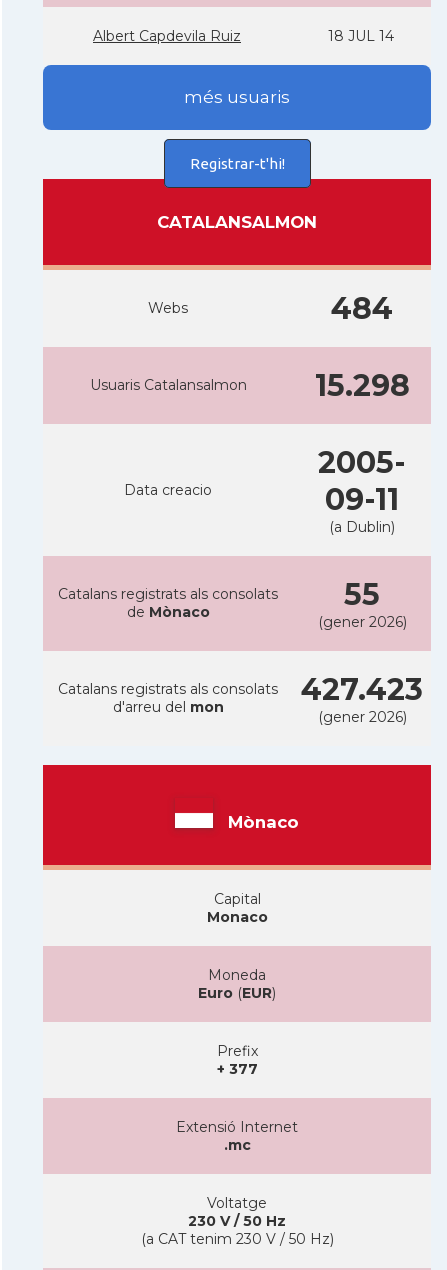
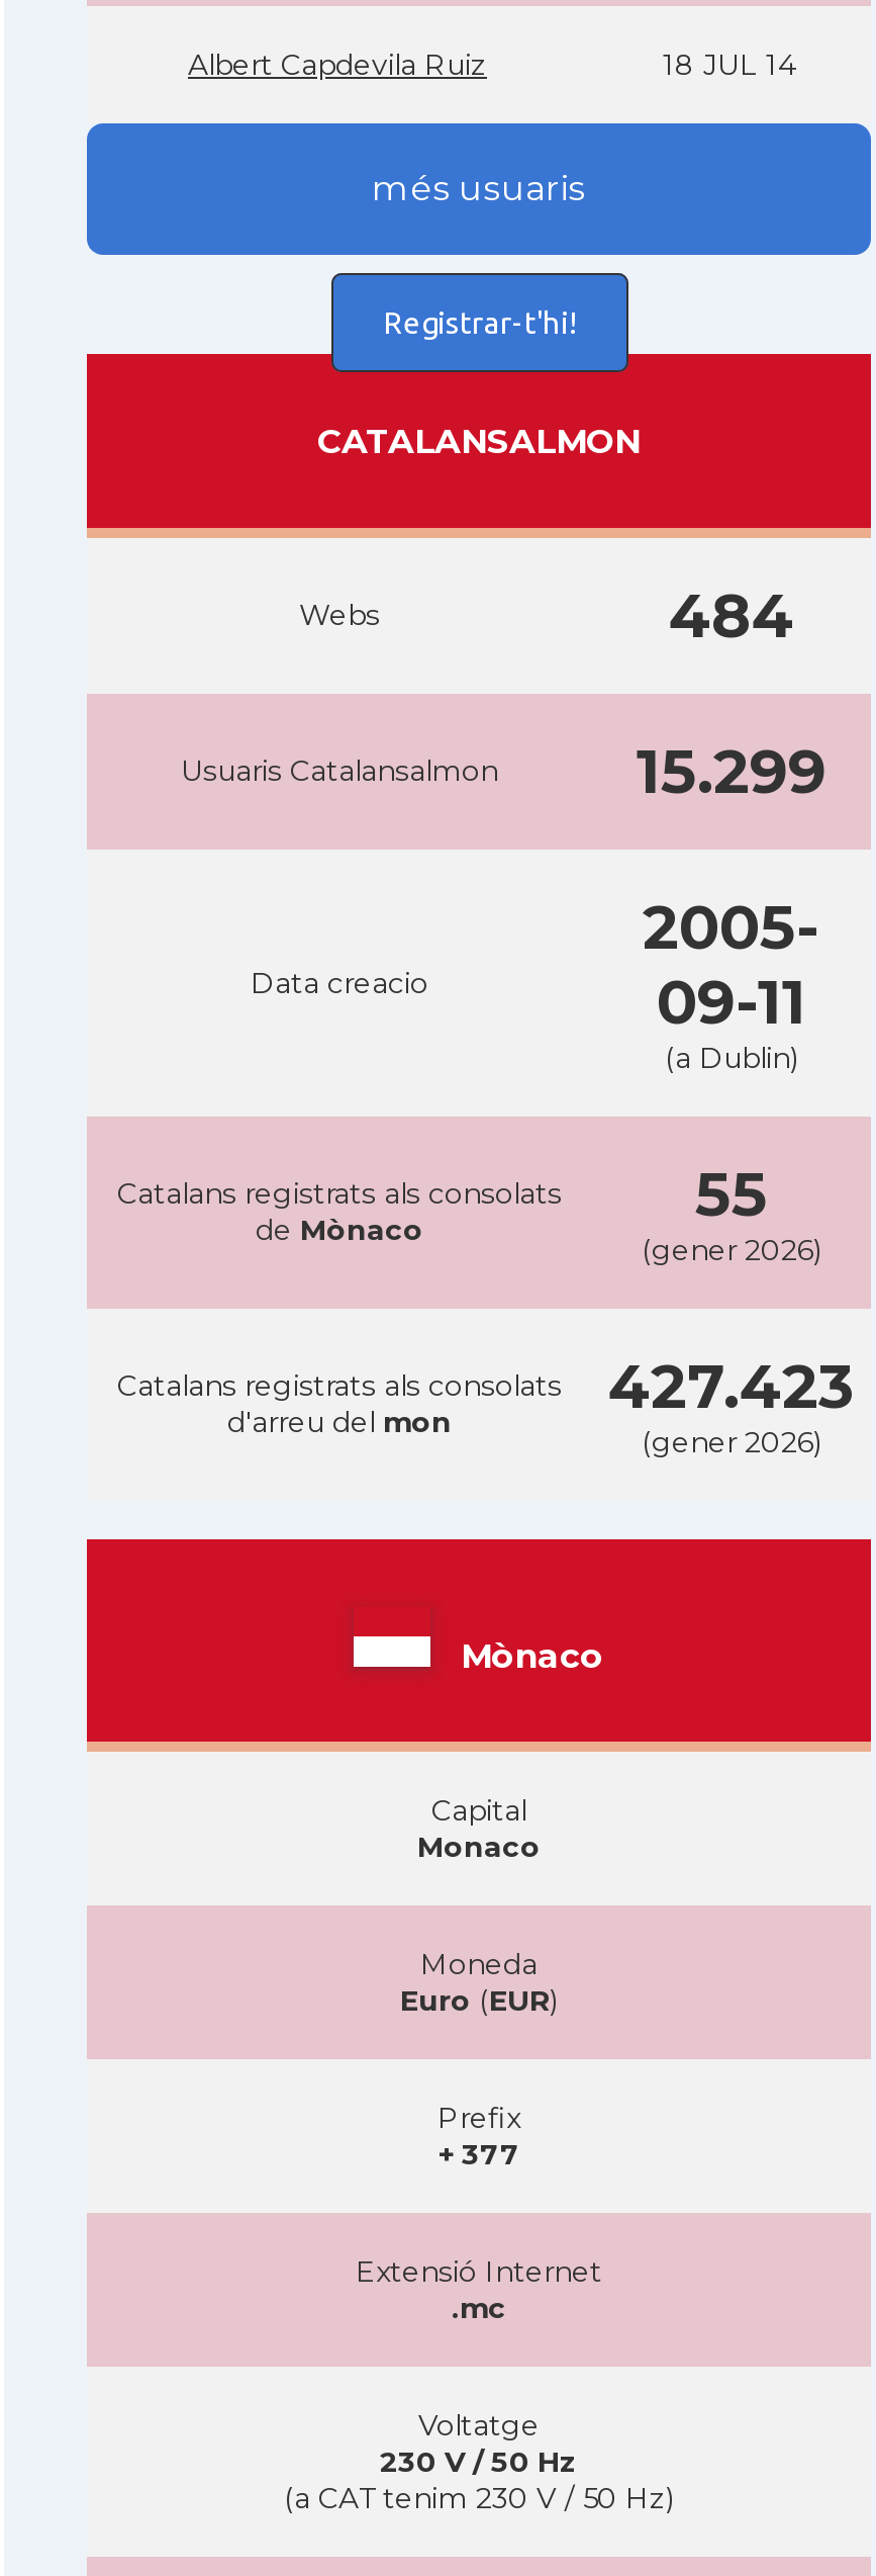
- 15.298
+ 15.299
